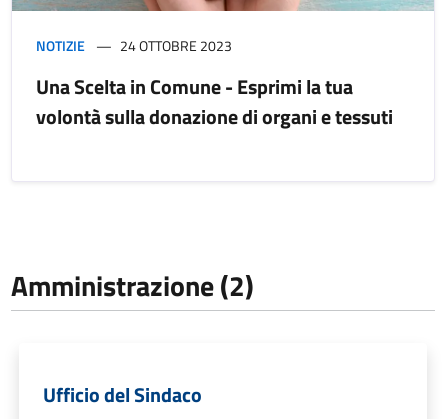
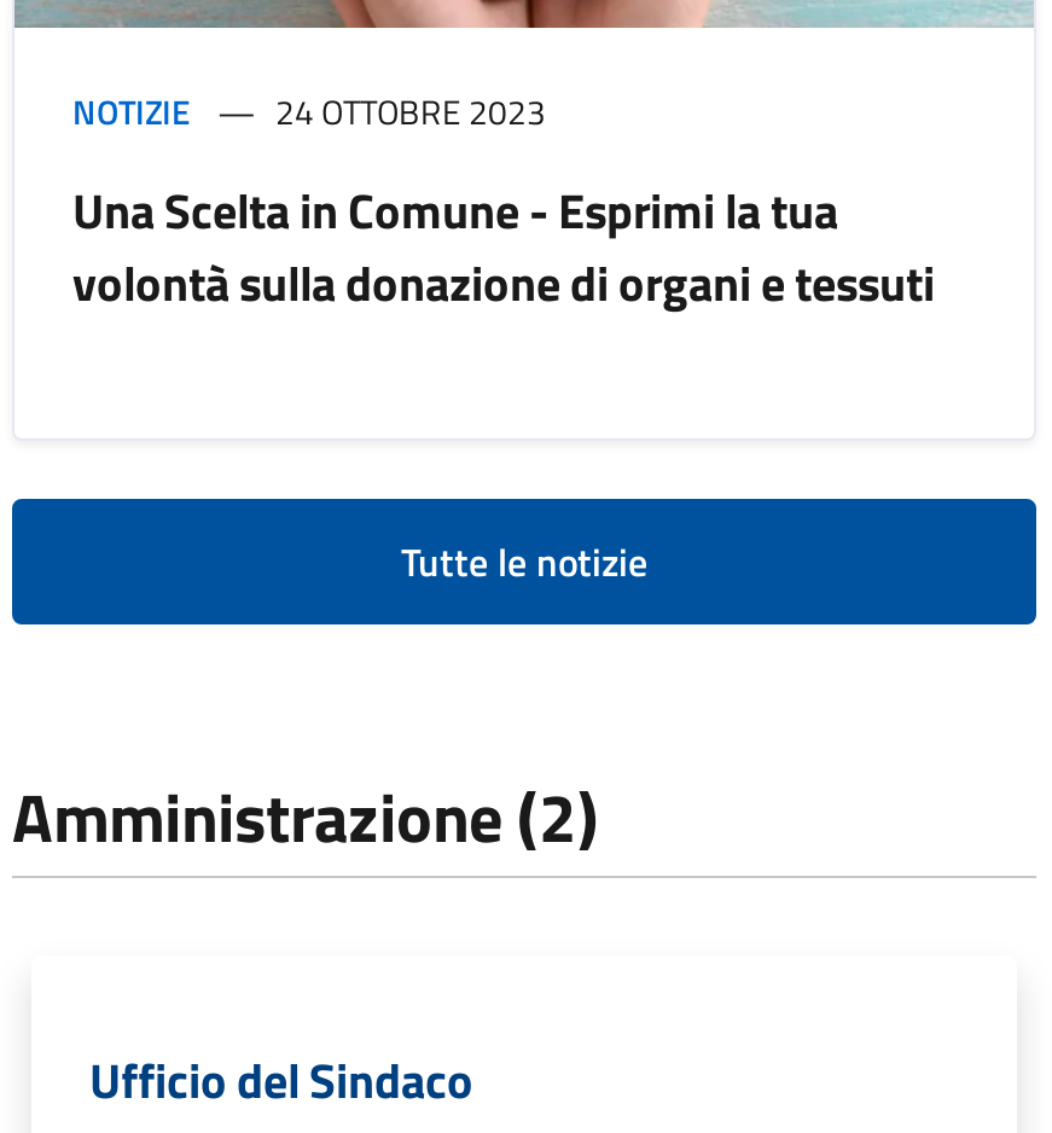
+ Tutte le notizie
